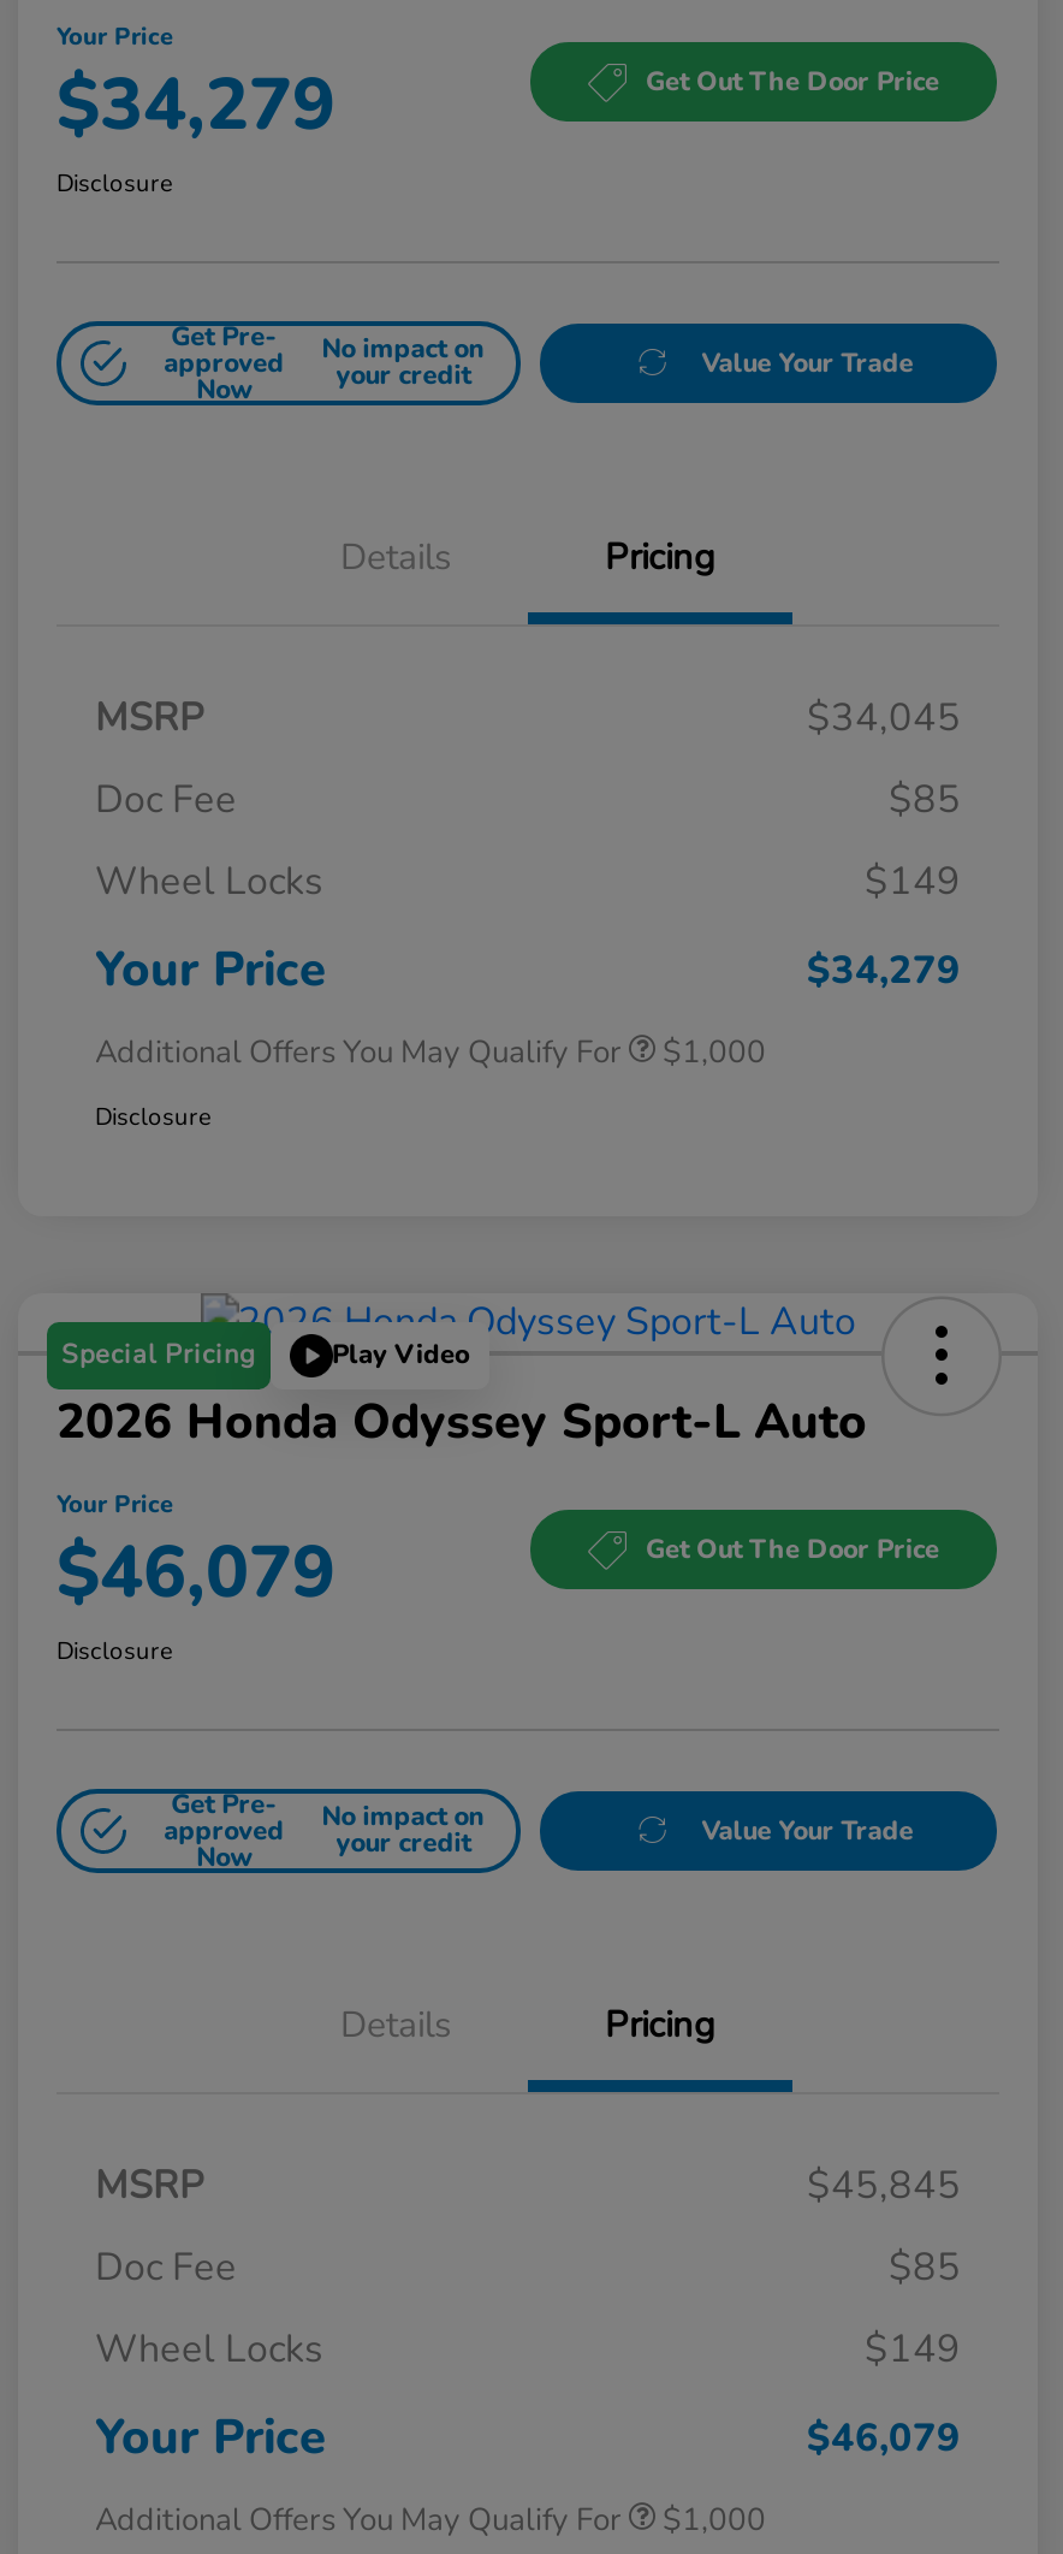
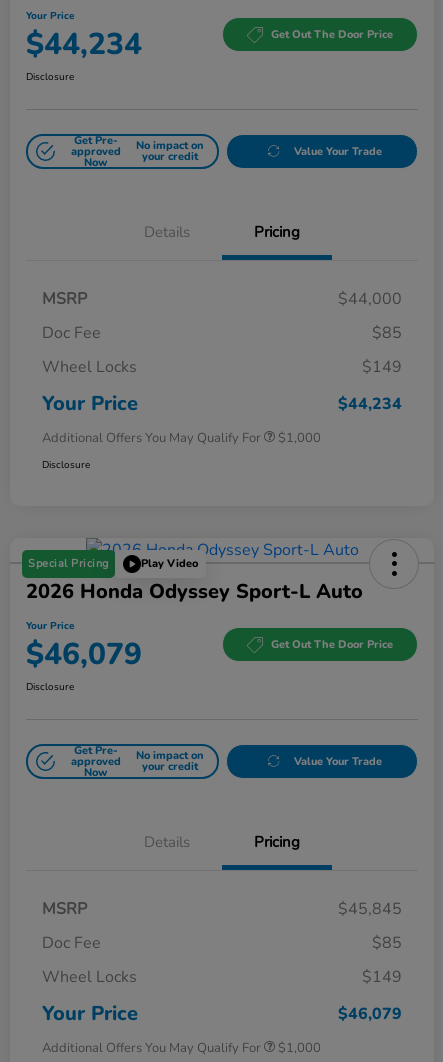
- $34,279
+ $44,234

- $34,045
+ $44,000

- $34,279
+ $44,234
